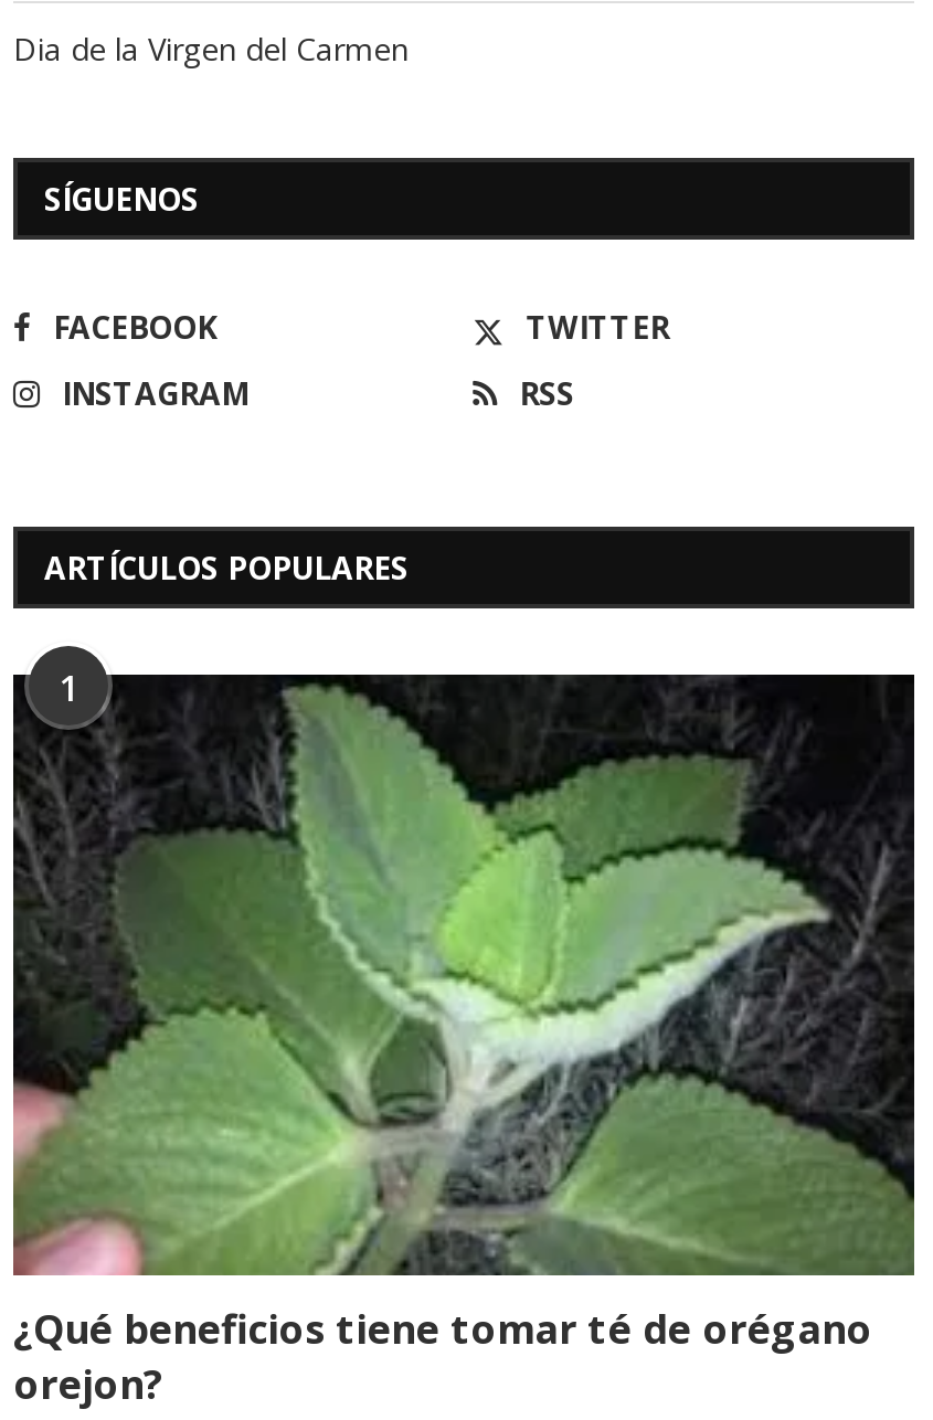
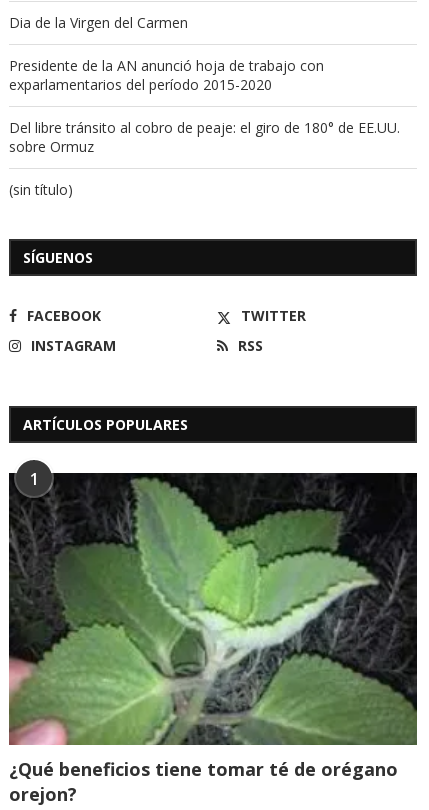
+ Presidente de la AN anunció hoja de trabajo con
+ exparlamentarios del período 2015-2020
+ Del libre tránsito al cobro de peaje: el giro de 180° de EE.UU.
+ sobre Ormuz
+ (sin título)
